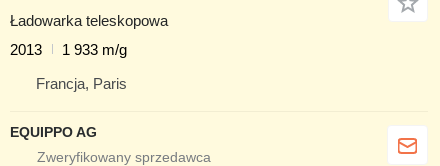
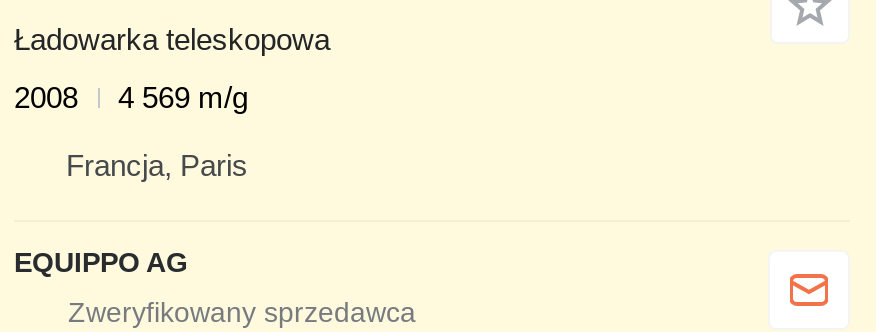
- 2013
+ 2008

- 1 933 m/g
+ 4 569 m/g
